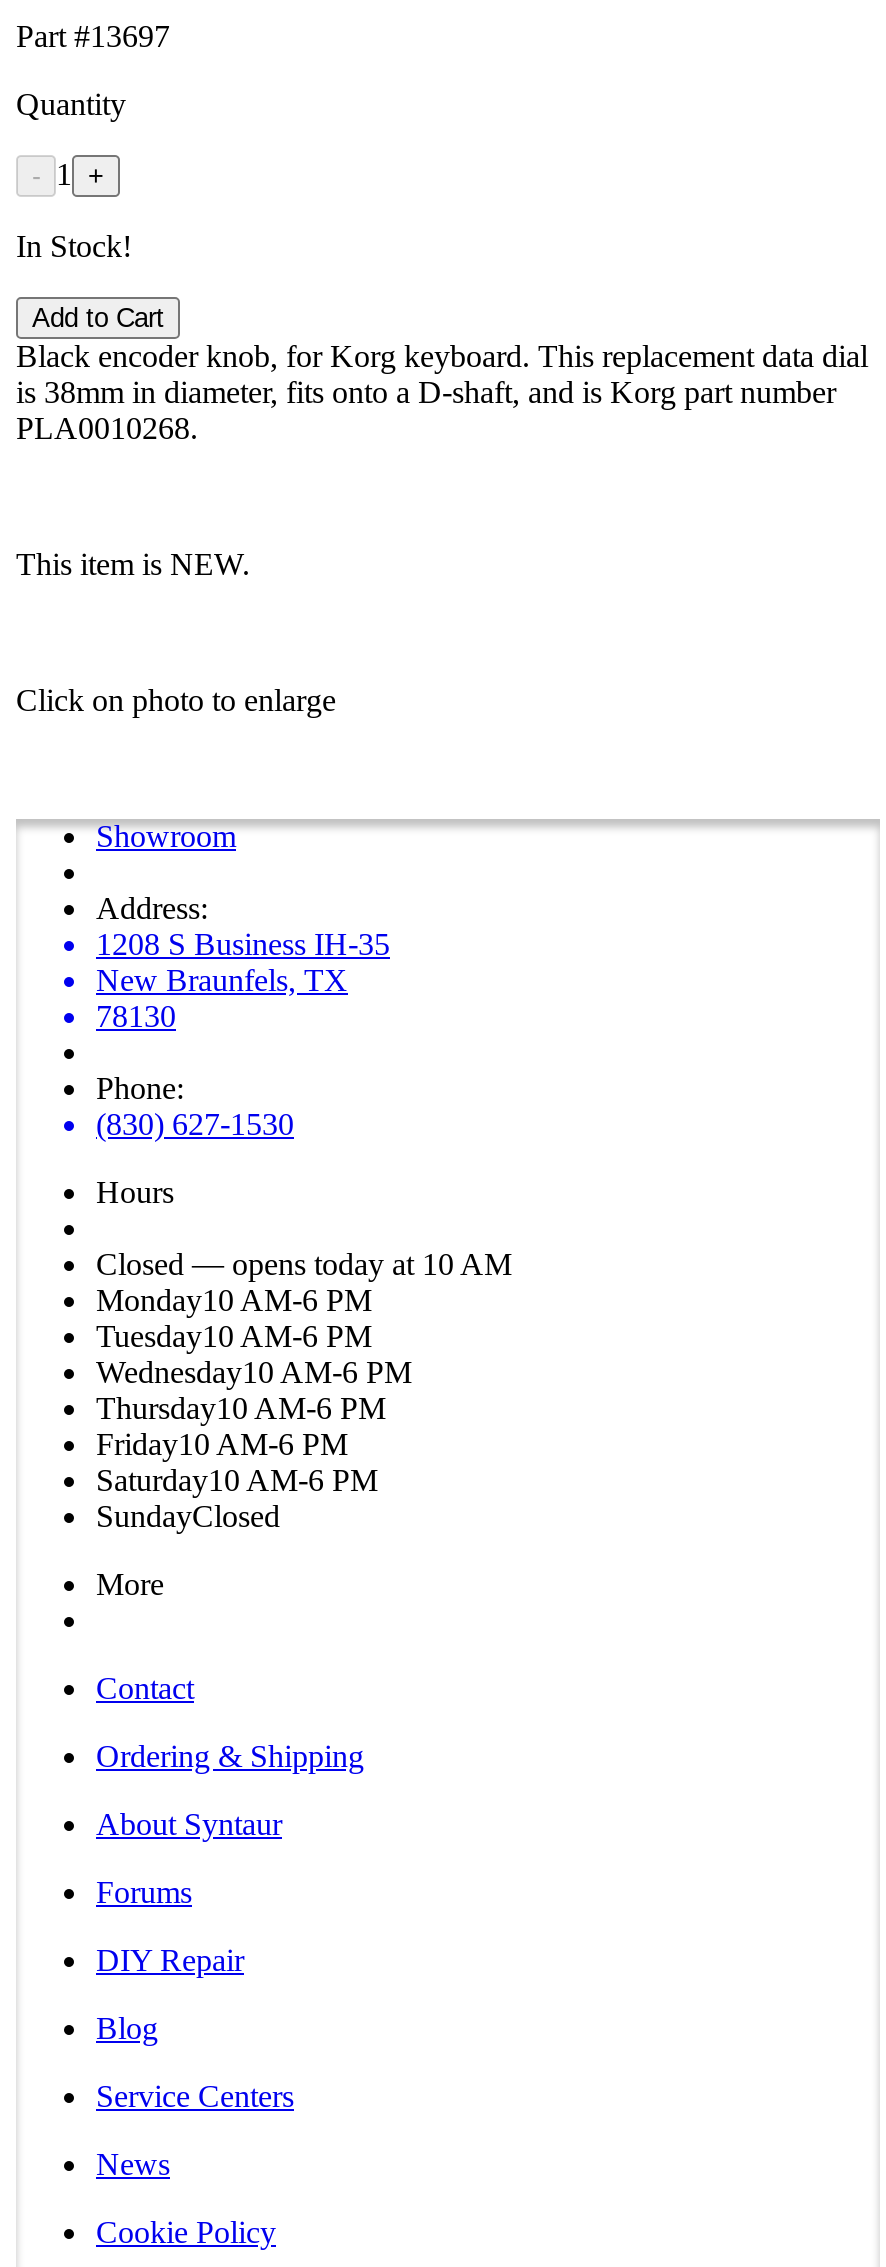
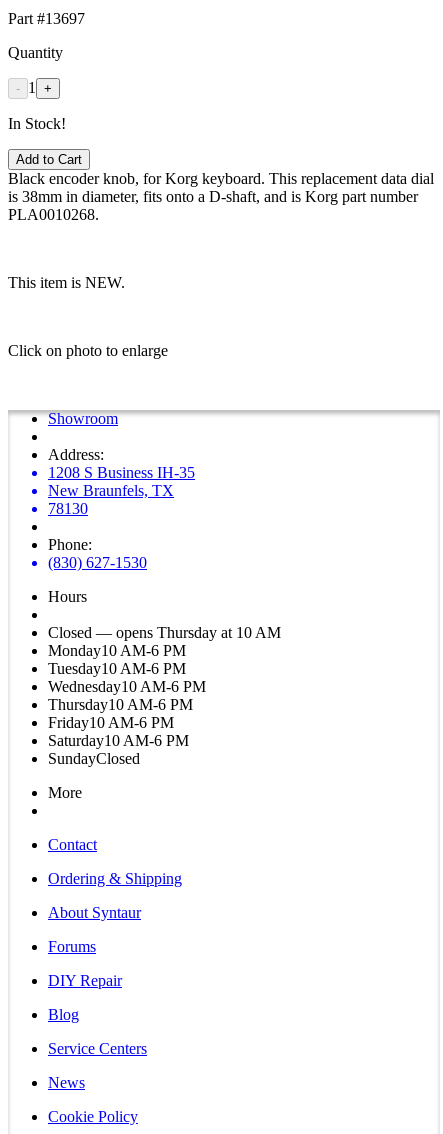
- Closed — opens today at 10 AM
+ Closed — opens Thursday at 10 AM
